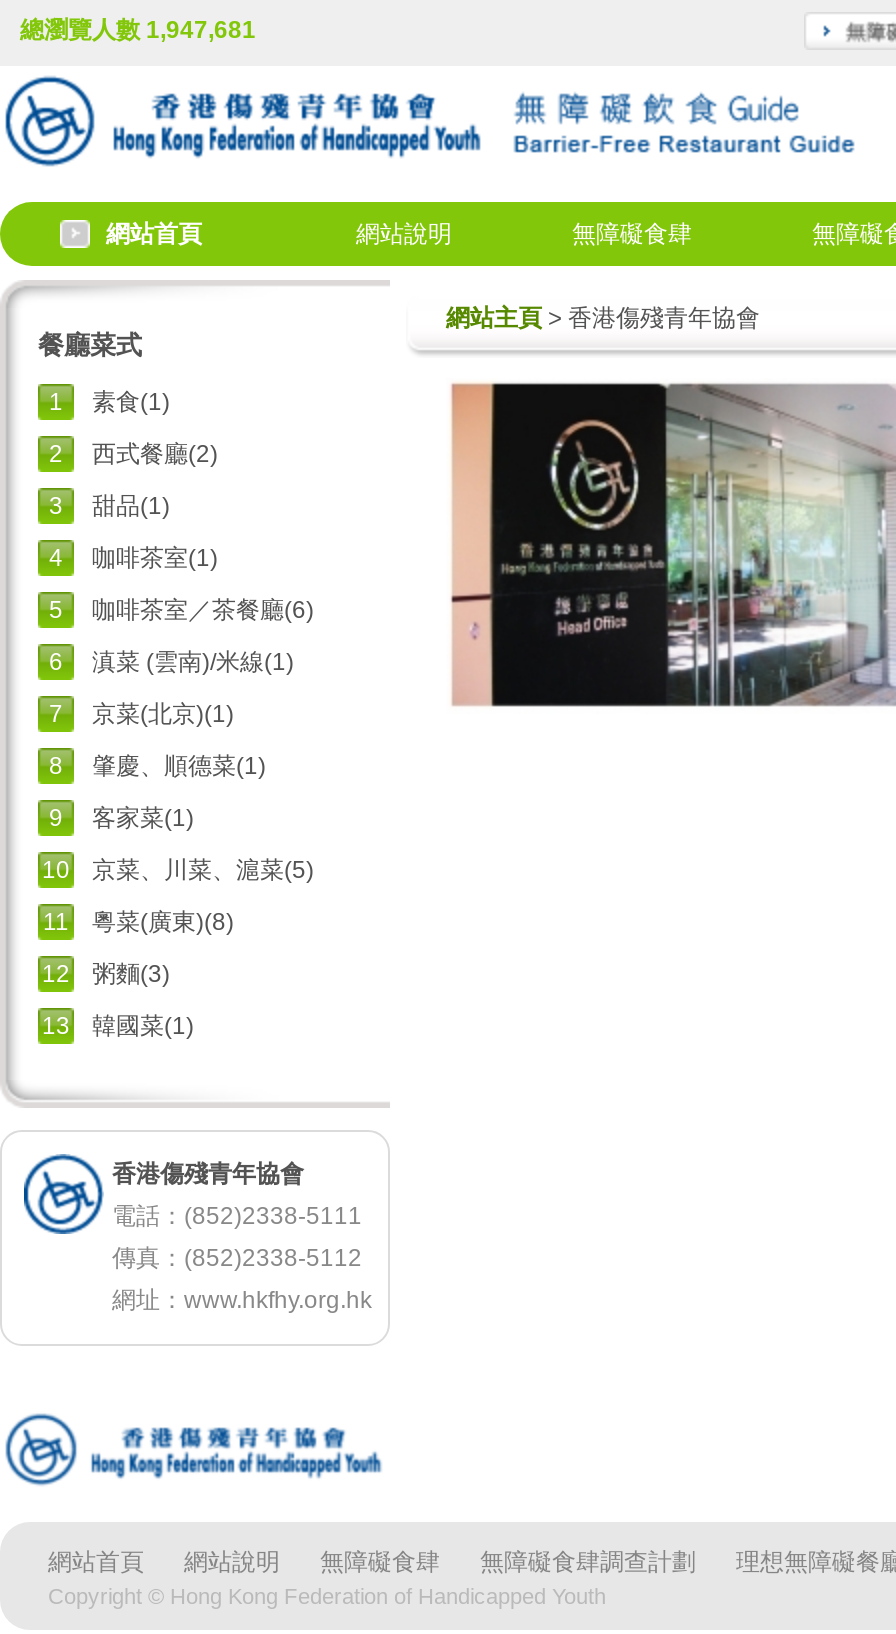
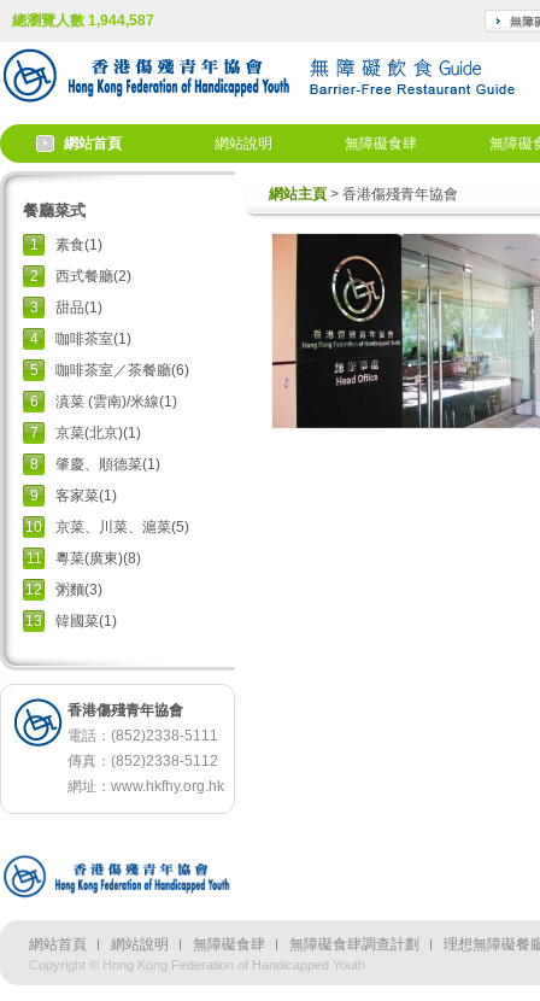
- 總瀏覽人數 1,947,681
+ 總瀏覽人數 1,944,587
